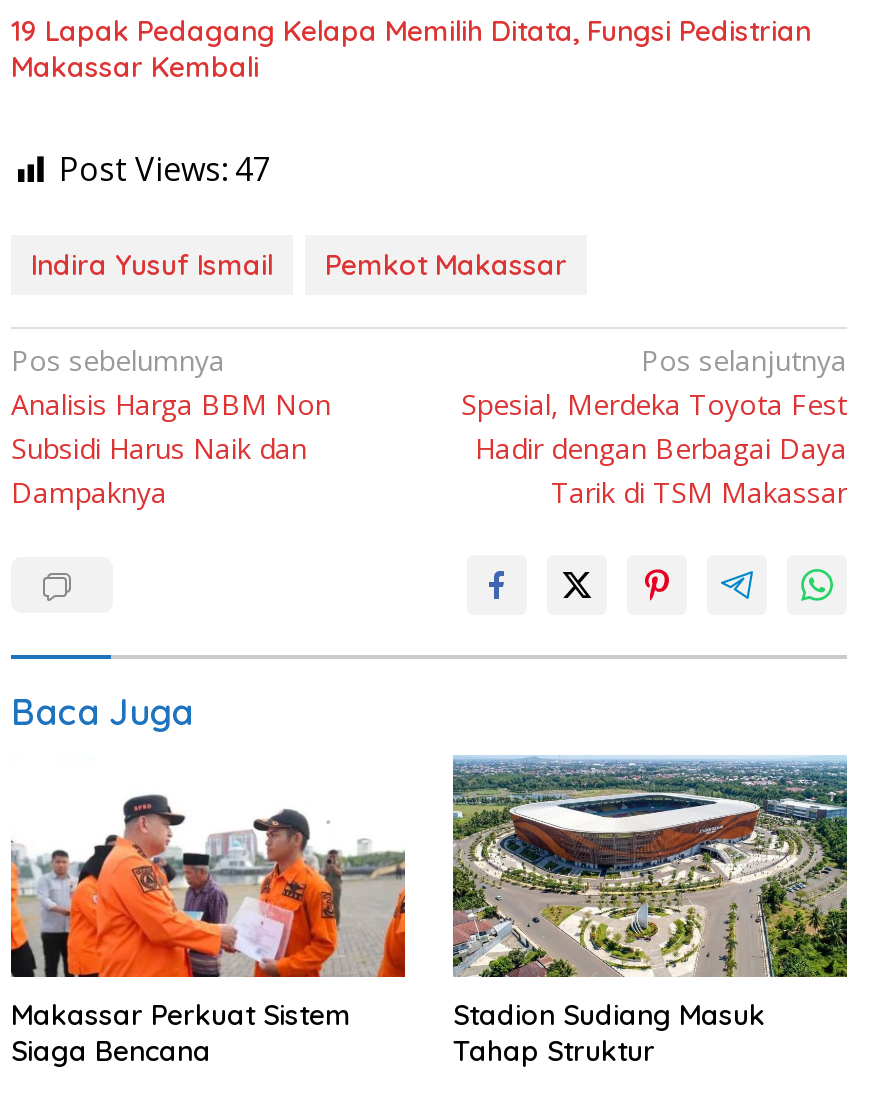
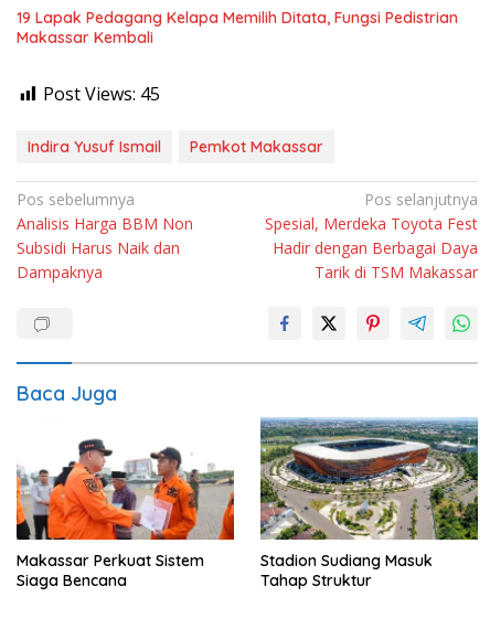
- Post Views: 47
+ Post Views: 45
